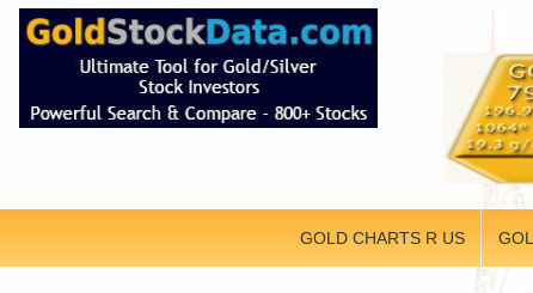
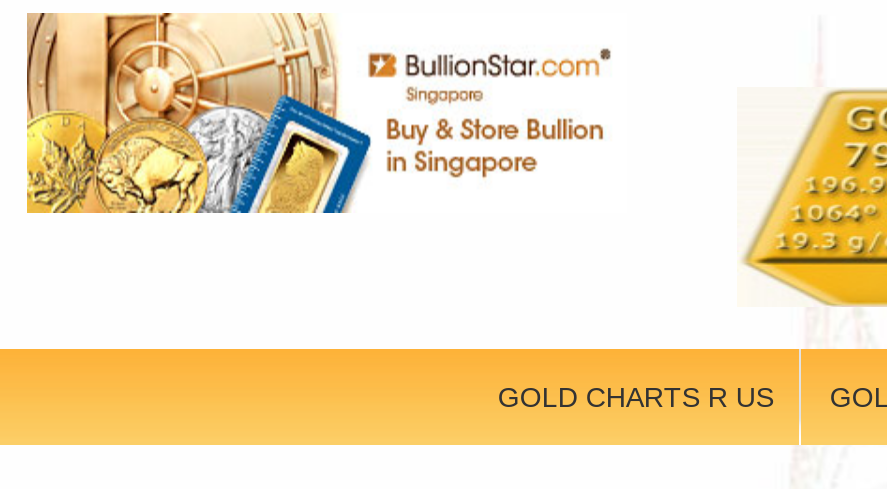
- [image]
+ [image]
